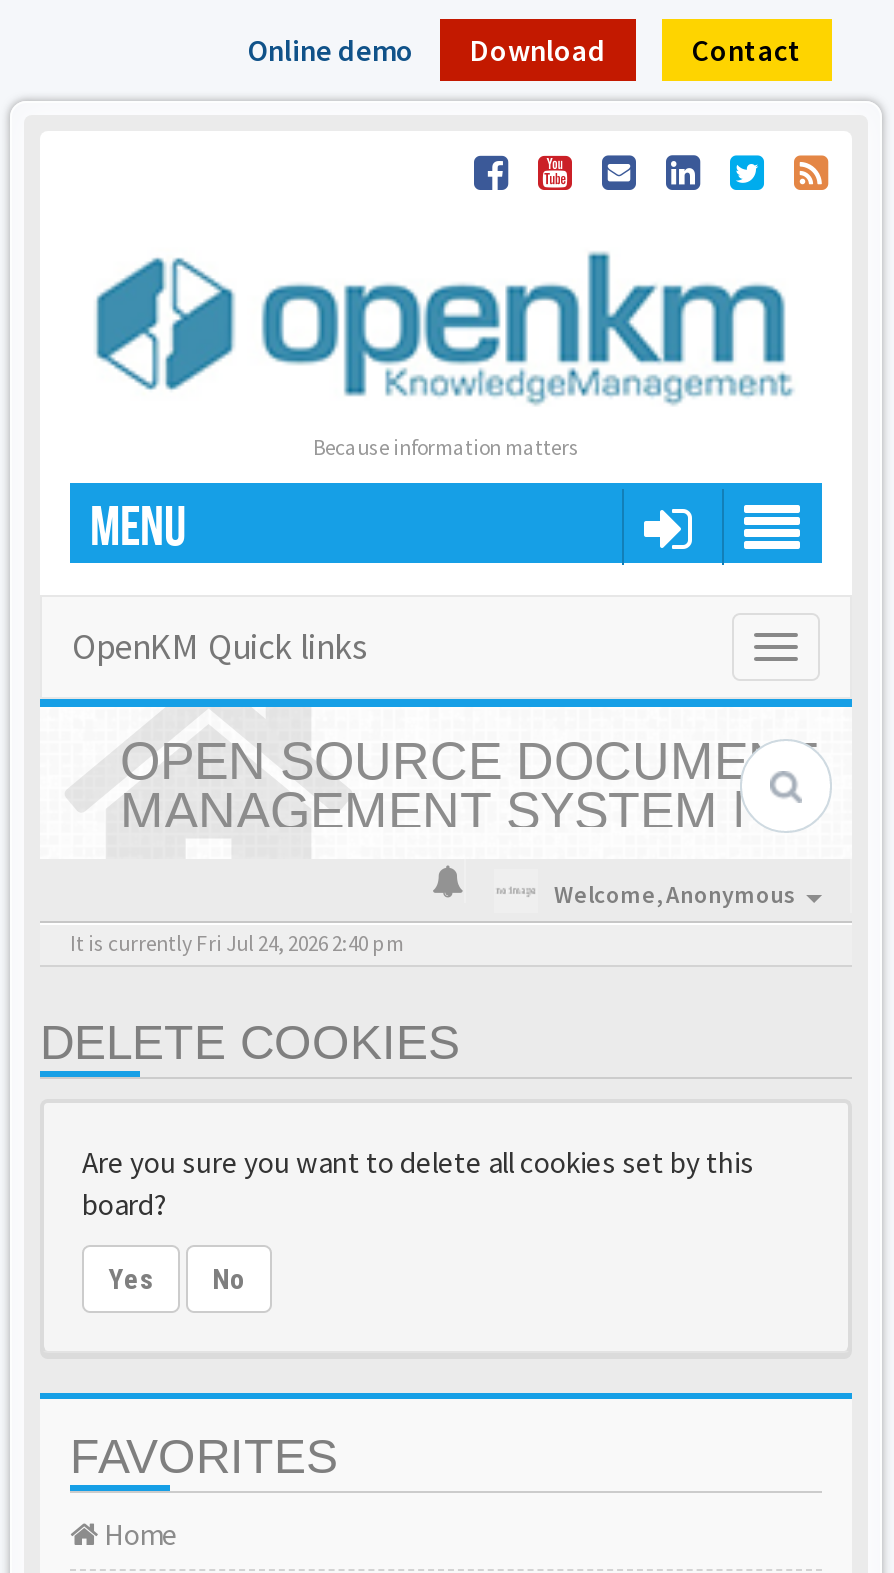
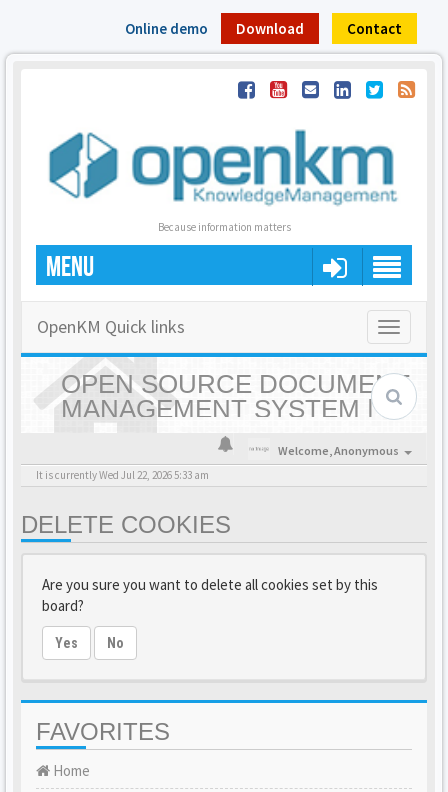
- It is currently Fri Jul 24, 2026 2:40 pm
+ It is currently Wed Jul 22, 2026 5:33 am
